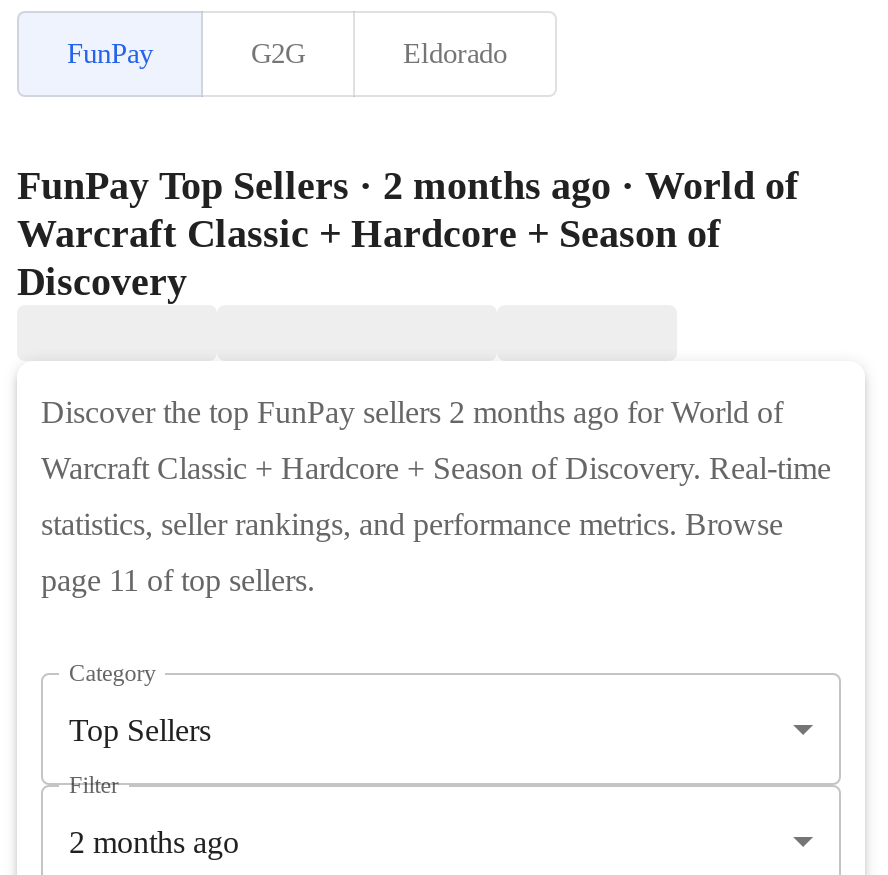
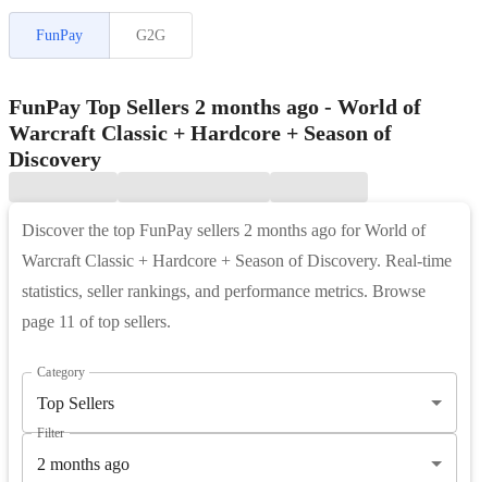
- Eldorado
- FunPay Top Sellers · 2 months ago · World of
+ FunPay Top Sellers 2 months ago - World of
